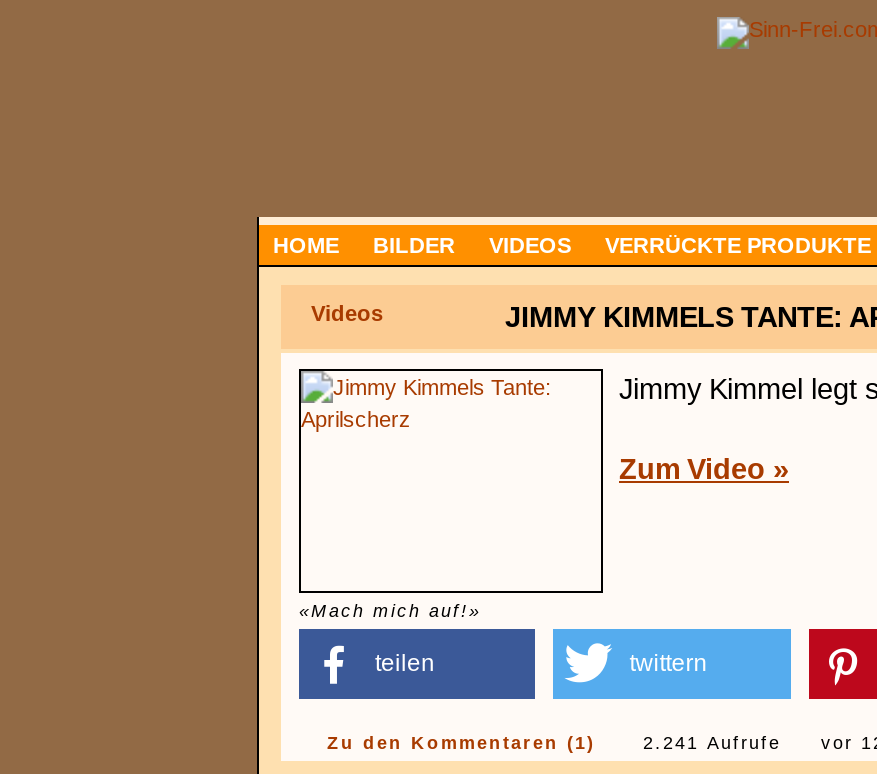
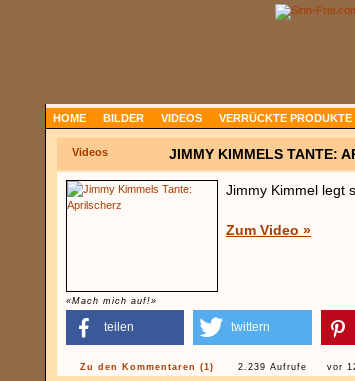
- 2.241 Aufrufe
+ 2.239 Aufrufe
